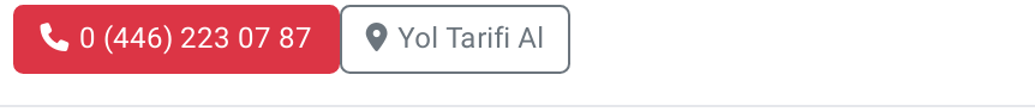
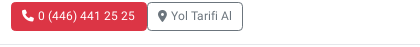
- 0 (446) 223 07 87
+ 0 (446) 441 25 25
